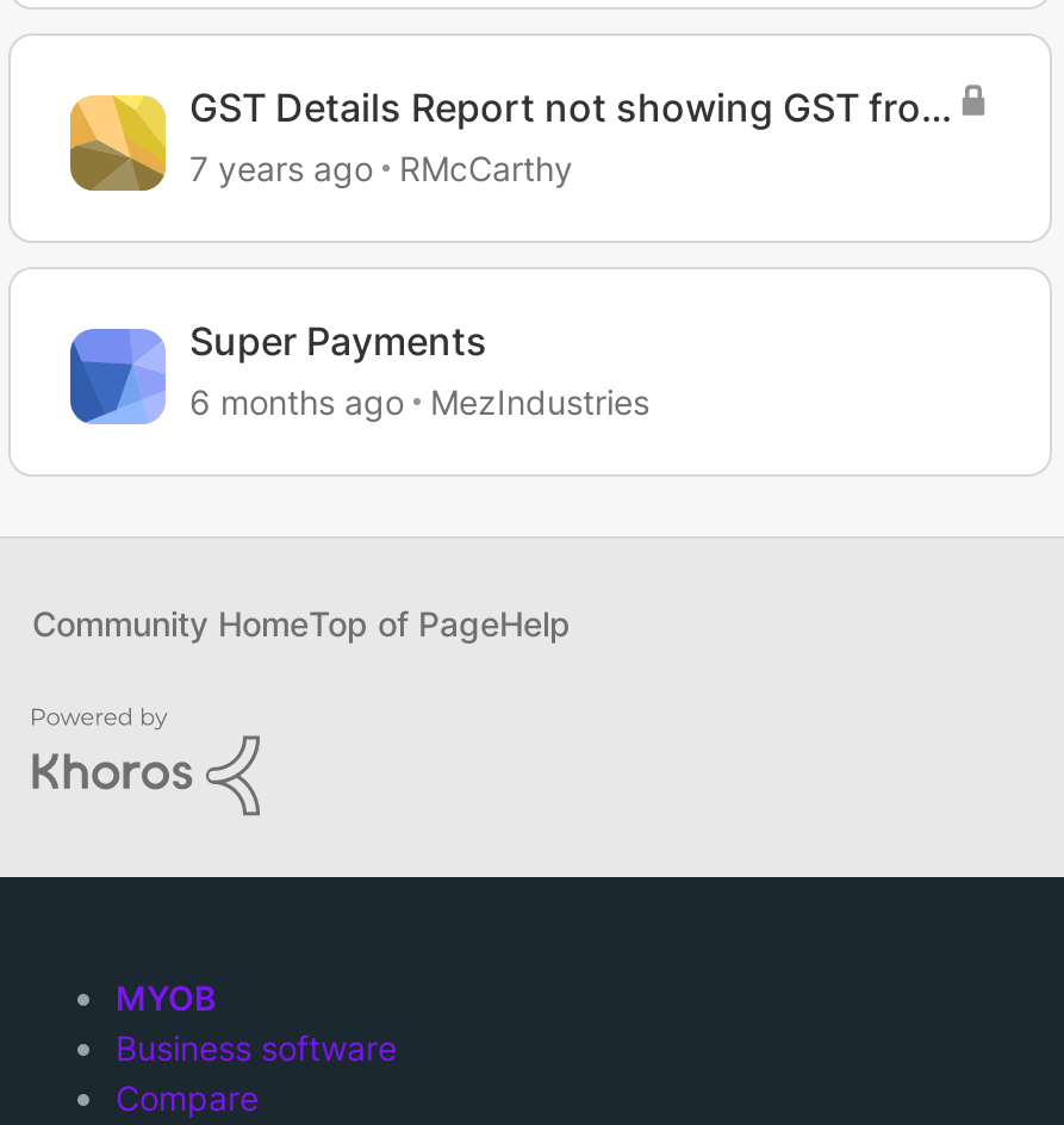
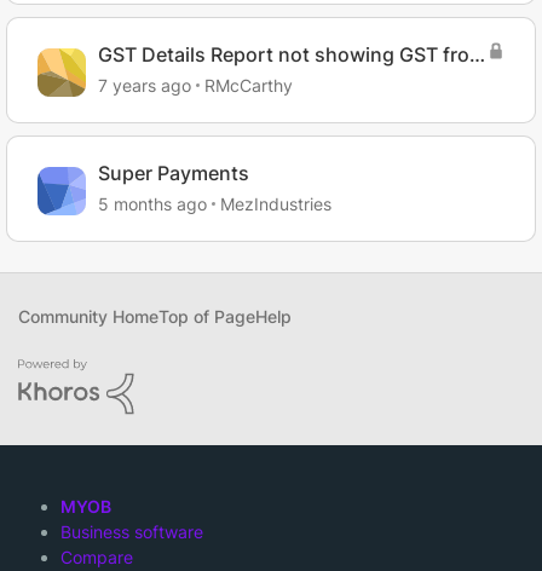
- 6 months ago MezIndustries
+ 5 months ago MezIndustries
